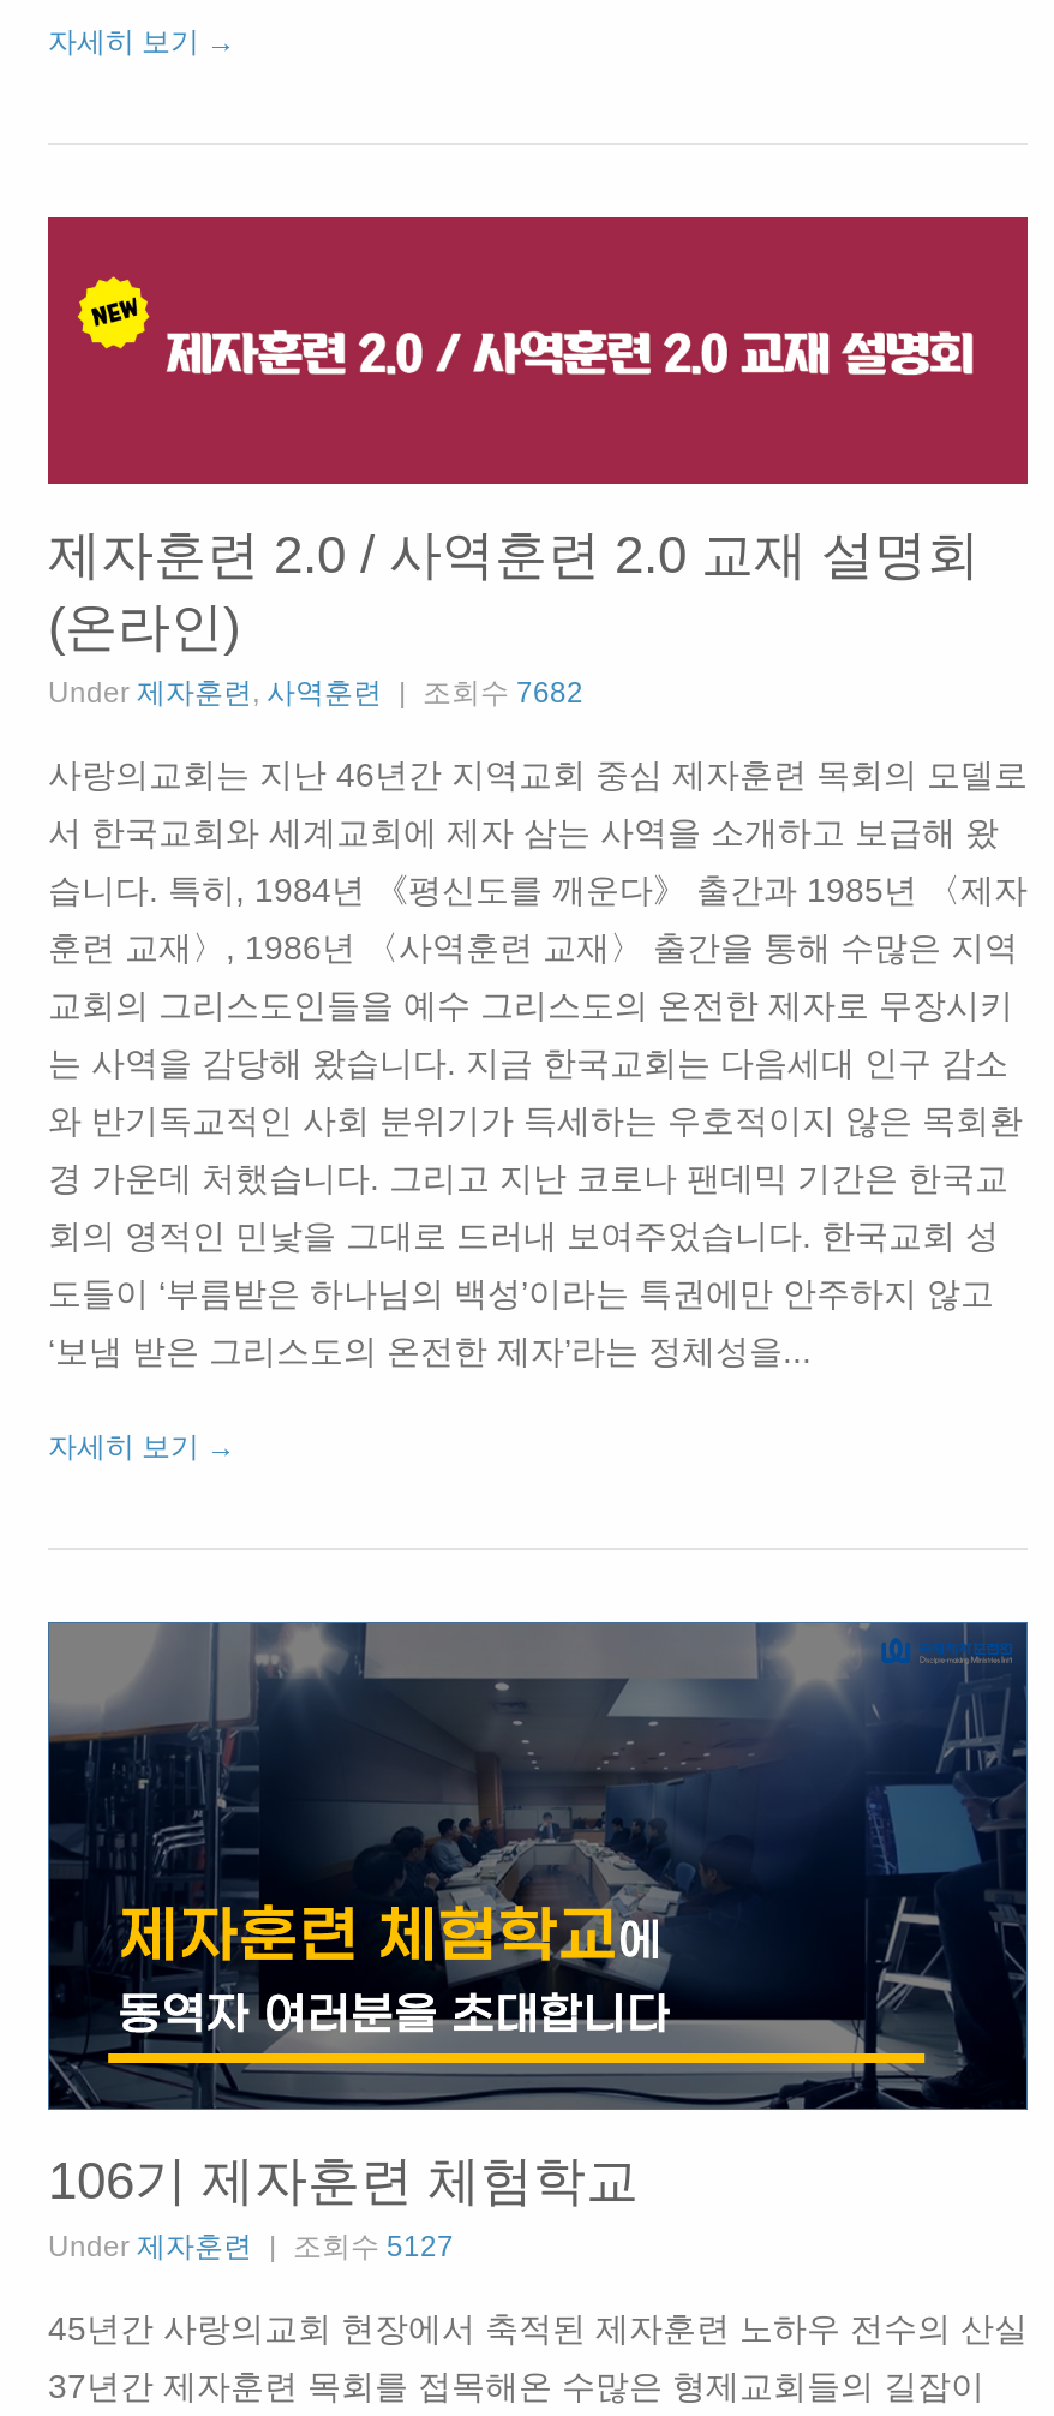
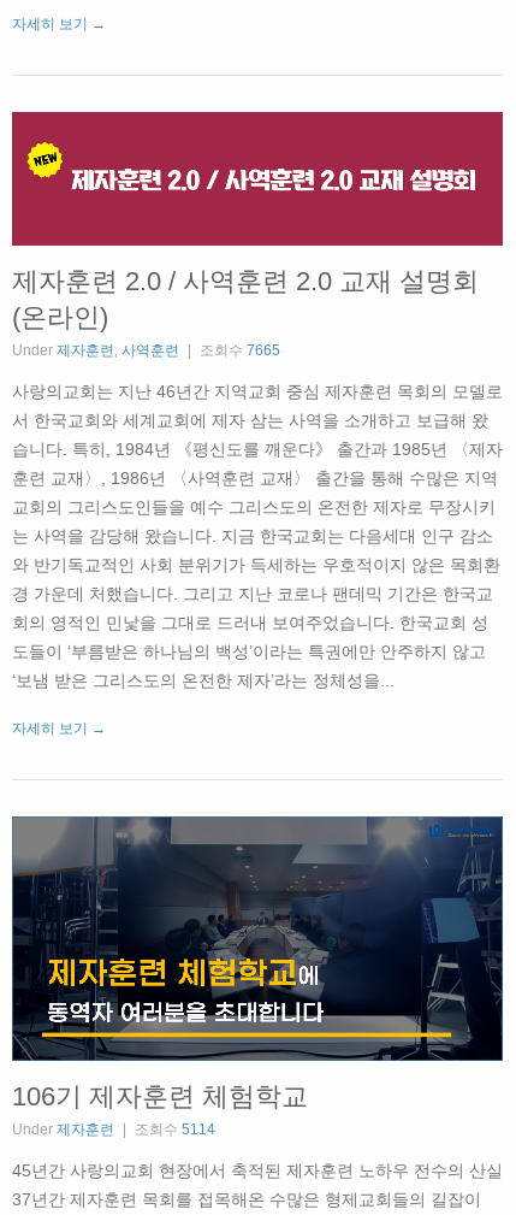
- Under 제자훈련, 사역훈련 조회수 7682
+ Under 제자훈련, 사역훈련 조회수 7665

- Under 제자훈련 조회수 5127
+ Under 제자훈련 조회수 5114
